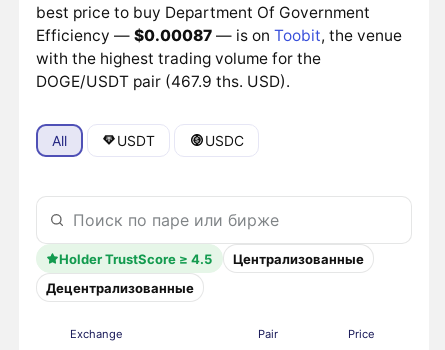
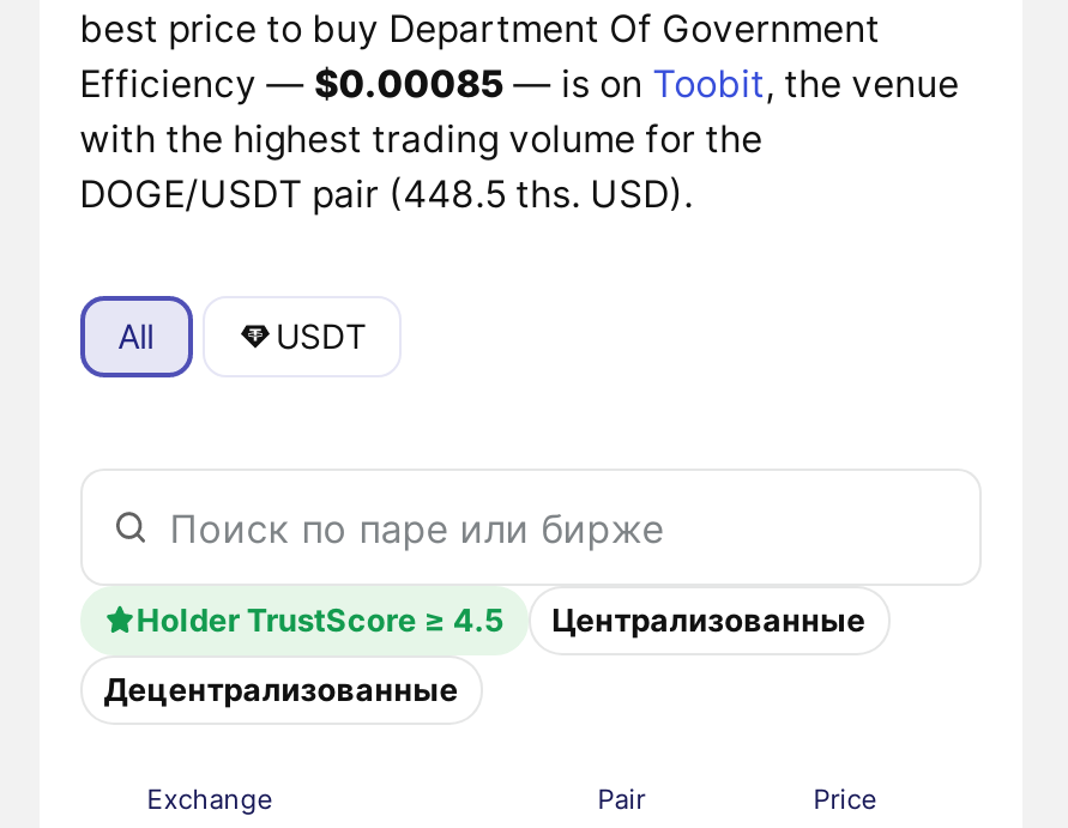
- Efficiency — $0.00087 — is on Toobit, the venue
+ Efficiency — $0.00085 — is on Toobit, the venue

- DOGE/USDT pair (467.9 ths. USD).
+ DOGE/USDT pair (448.5 ths. USD).

- USDC
